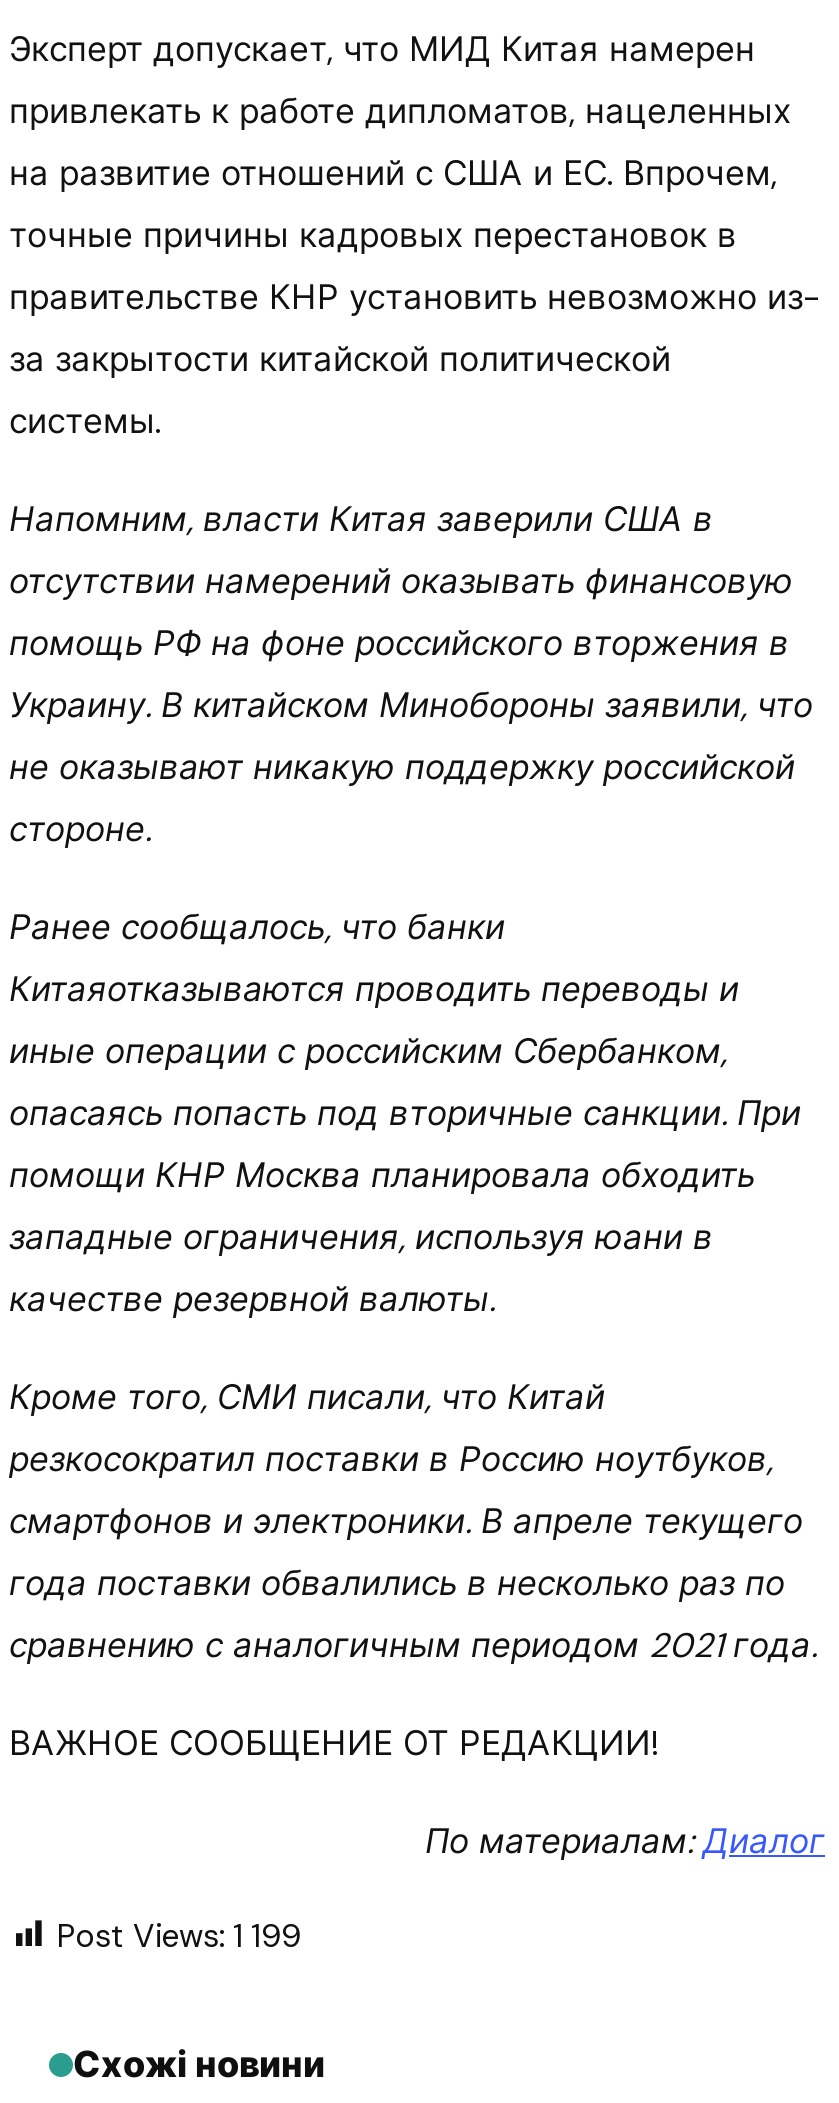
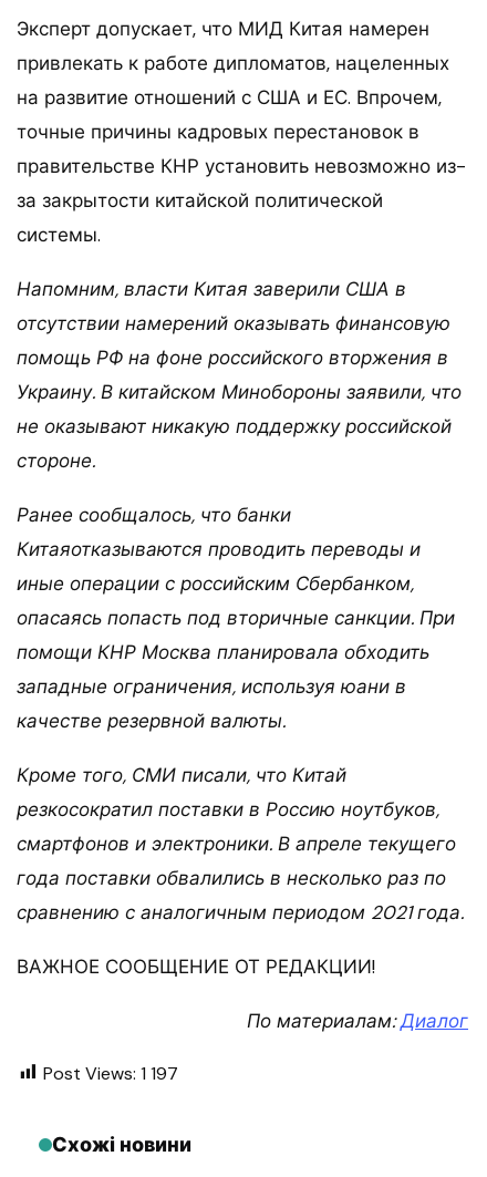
- Post Views: 1 199
+ Post Views: 1 197
